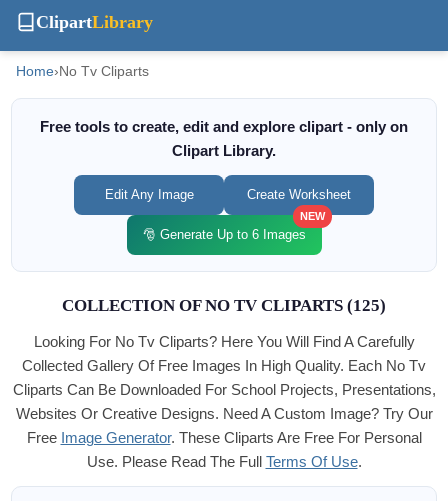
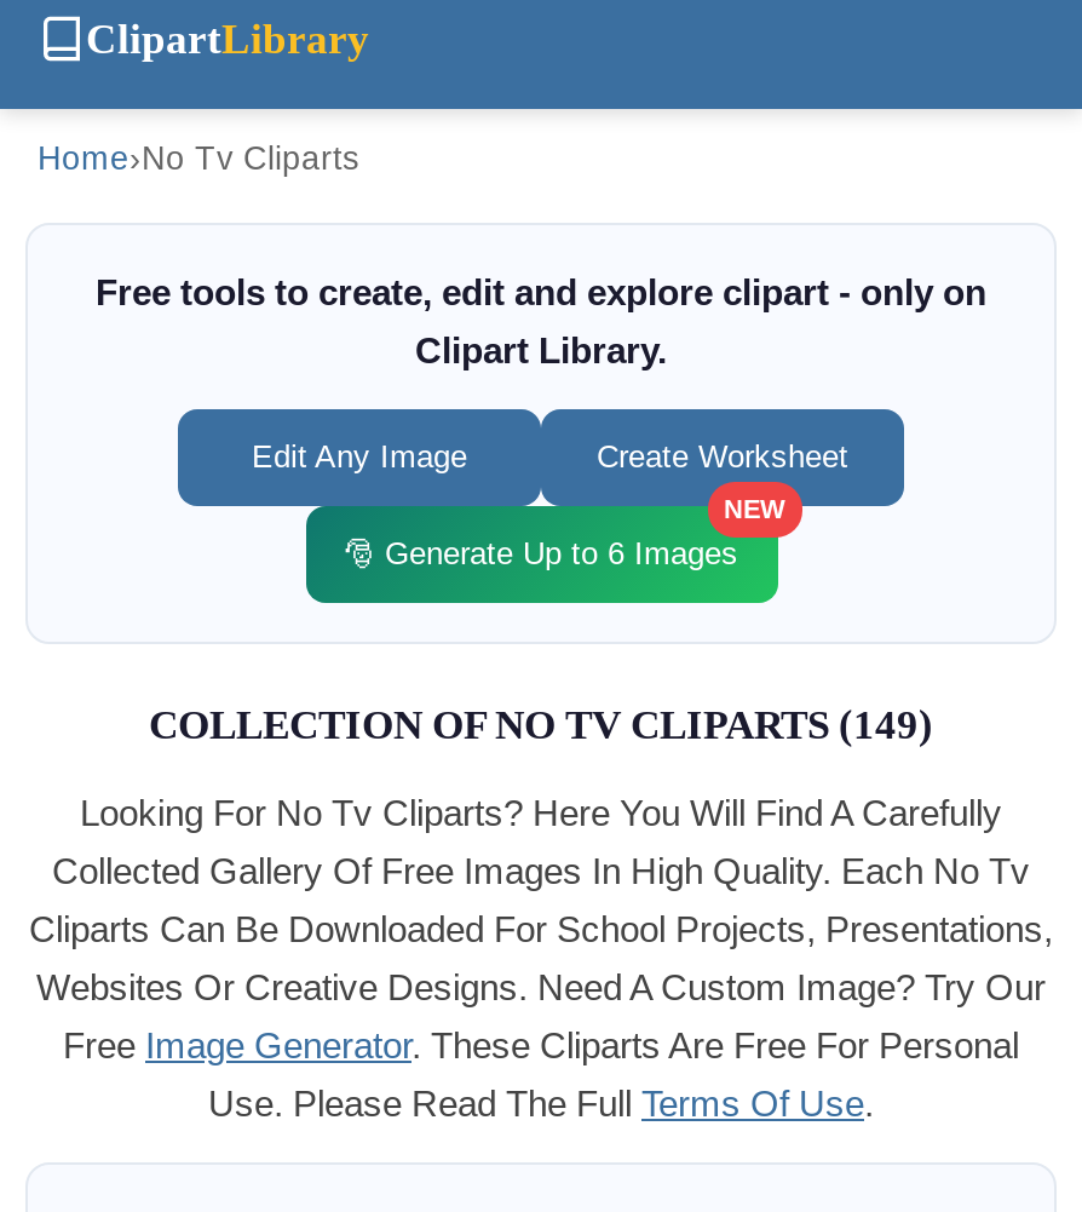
- COLLECTION OF NO TV CLIPARTS (125)
+ COLLECTION OF NO TV CLIPARTS (149)
